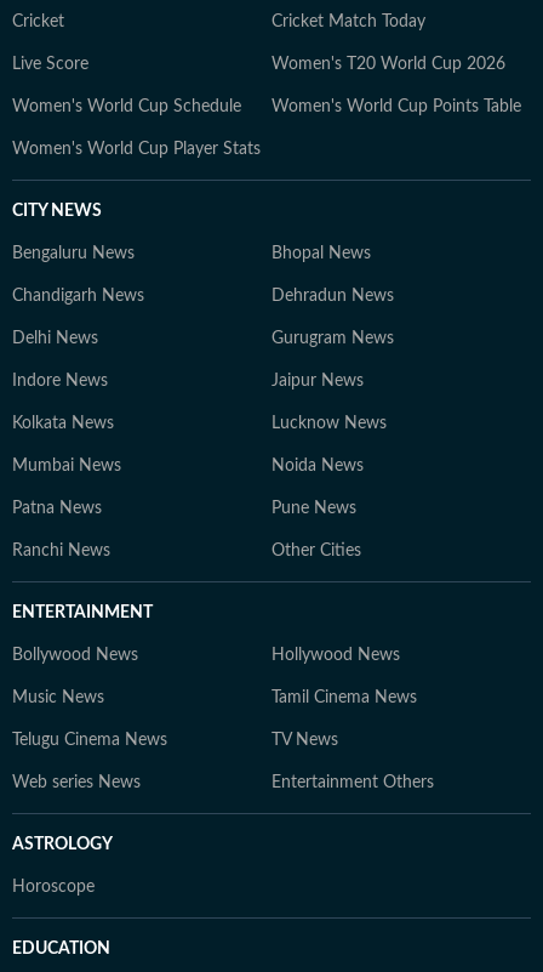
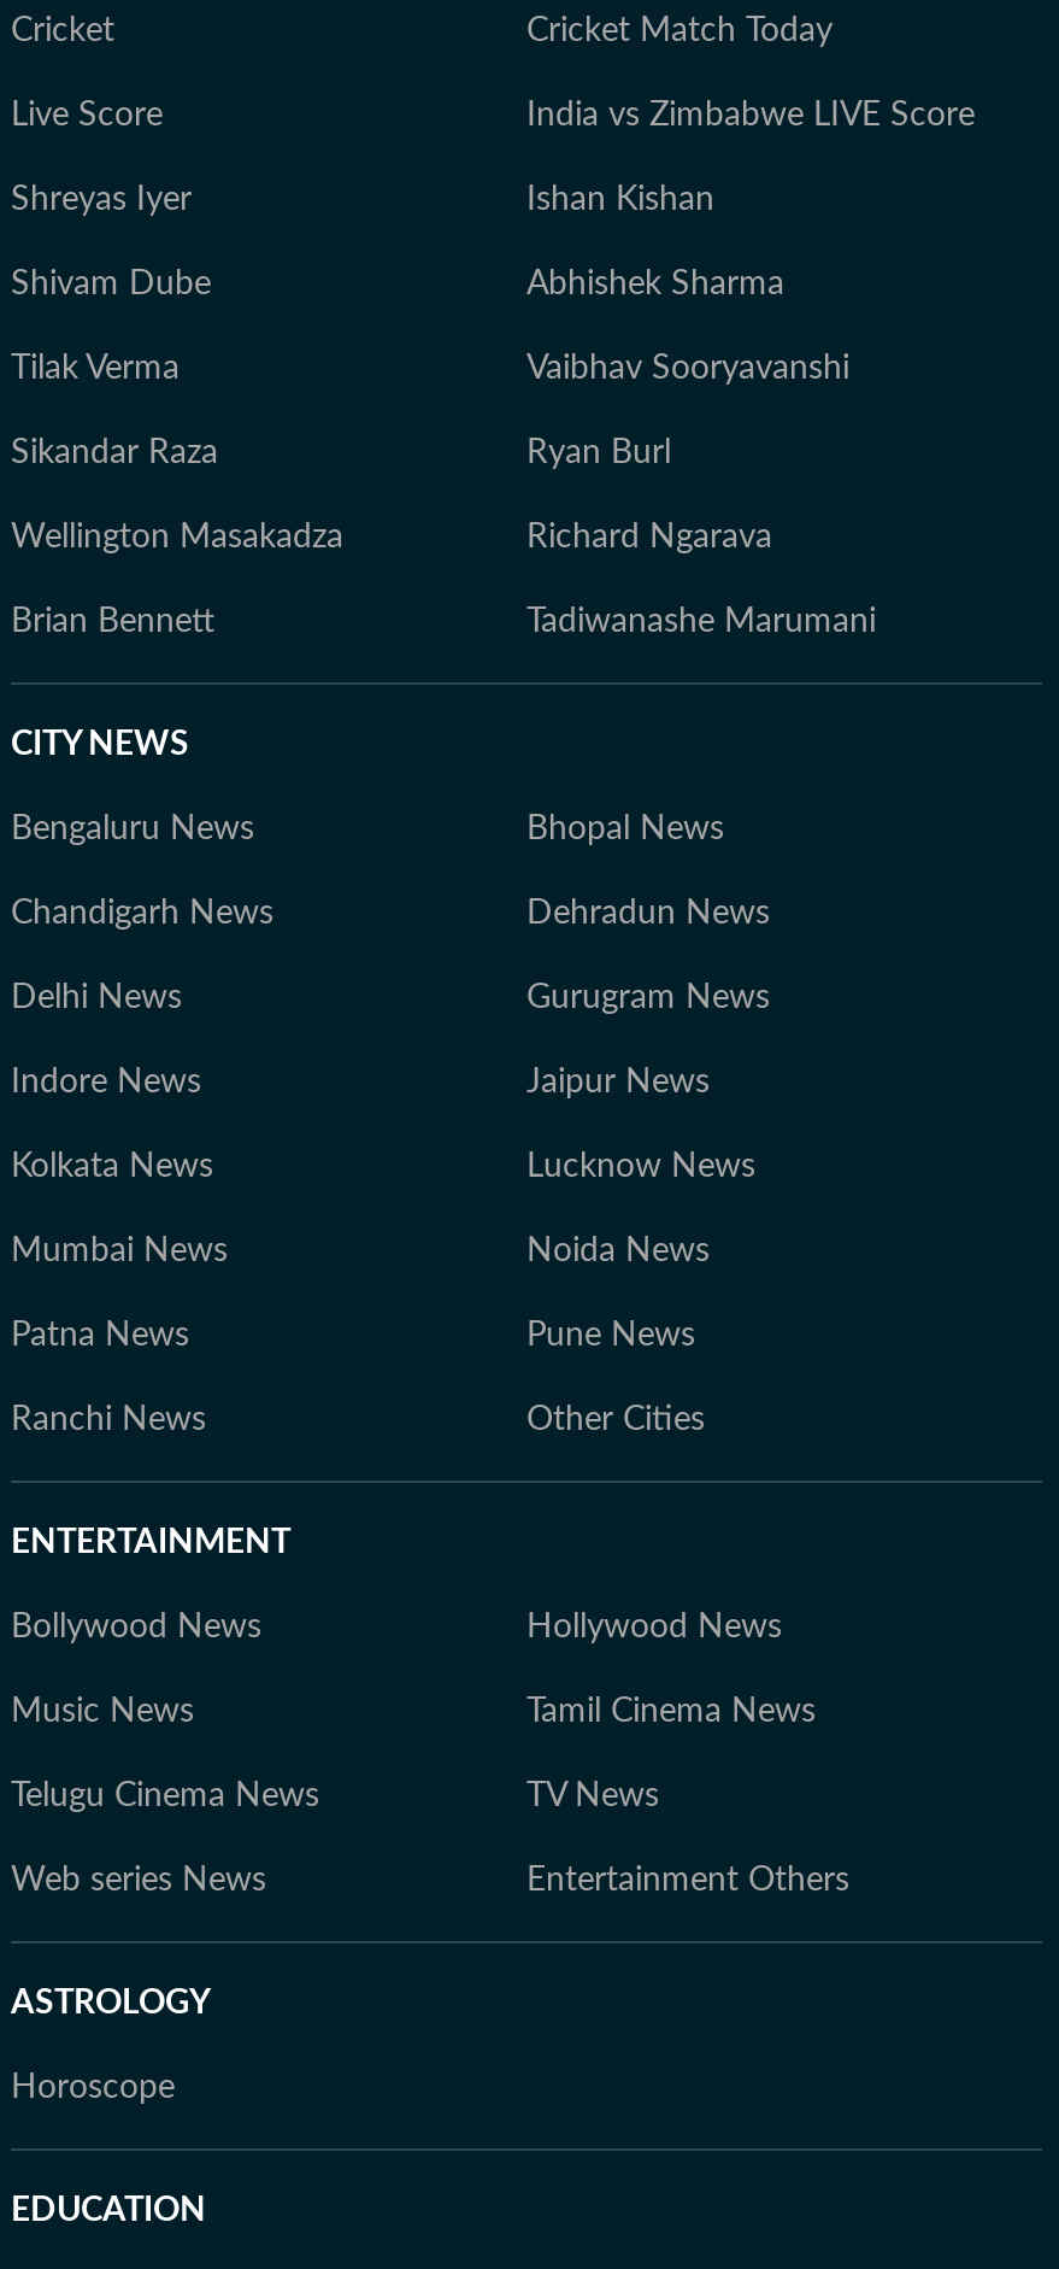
- Women's T20 World Cup 2026
- Women's World Cup Schedule
- Women's World Cup Points Table
- Women's World Cup Player Stats
+ India vs Zimbabwe LIVE Score
+ Shreyas Iyer
+ Ishan Kishan
+ Shivam Dube
+ Abhishek Sharma
+ Tilak Verma
+ Vaibhav Sooryavanshi
+ Sikandar Raza
+ Ryan Burl
+ Wellington Masakadza
+ Richard Ngarava
+ Brian Bennett
+ Tadiwanashe Marumani
